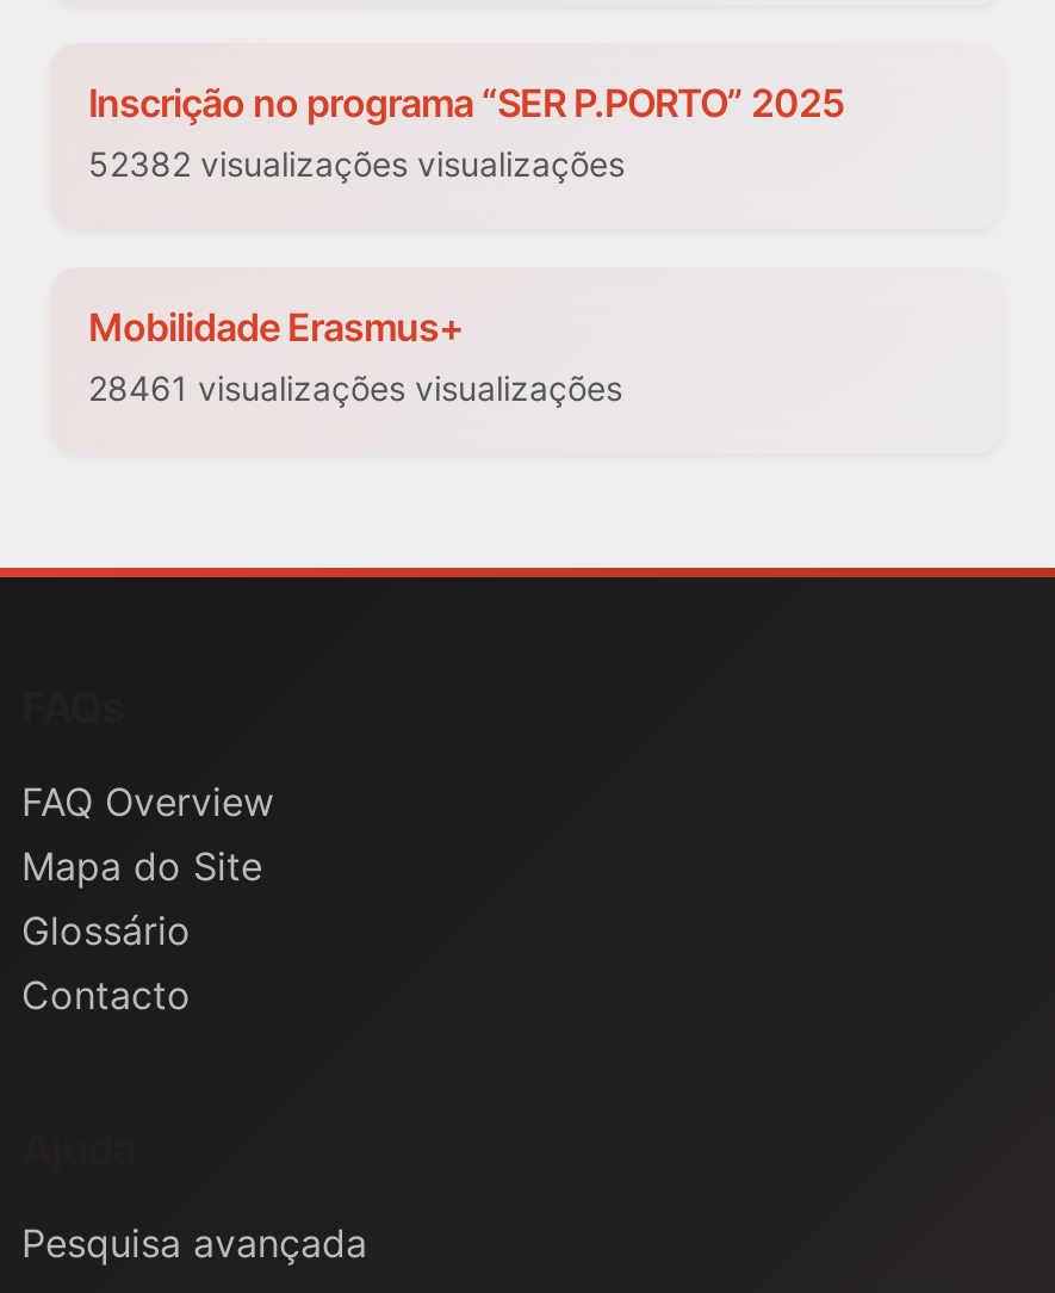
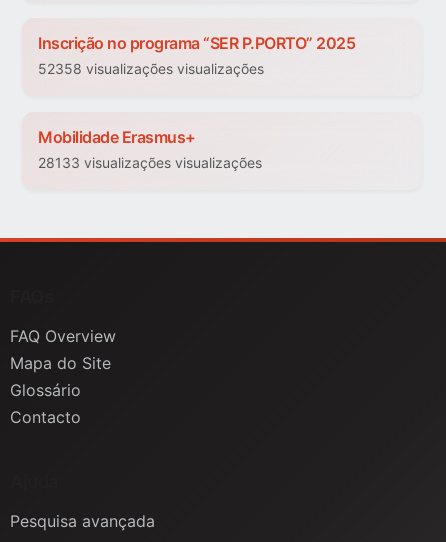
- 52382 visualizações visualizações
+ 52358 visualizações visualizações

- 28461 visualizações visualizações
+ 28133 visualizações visualizações
